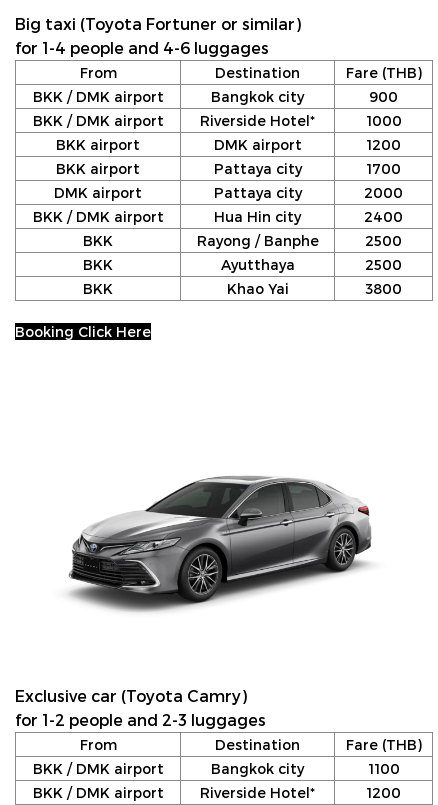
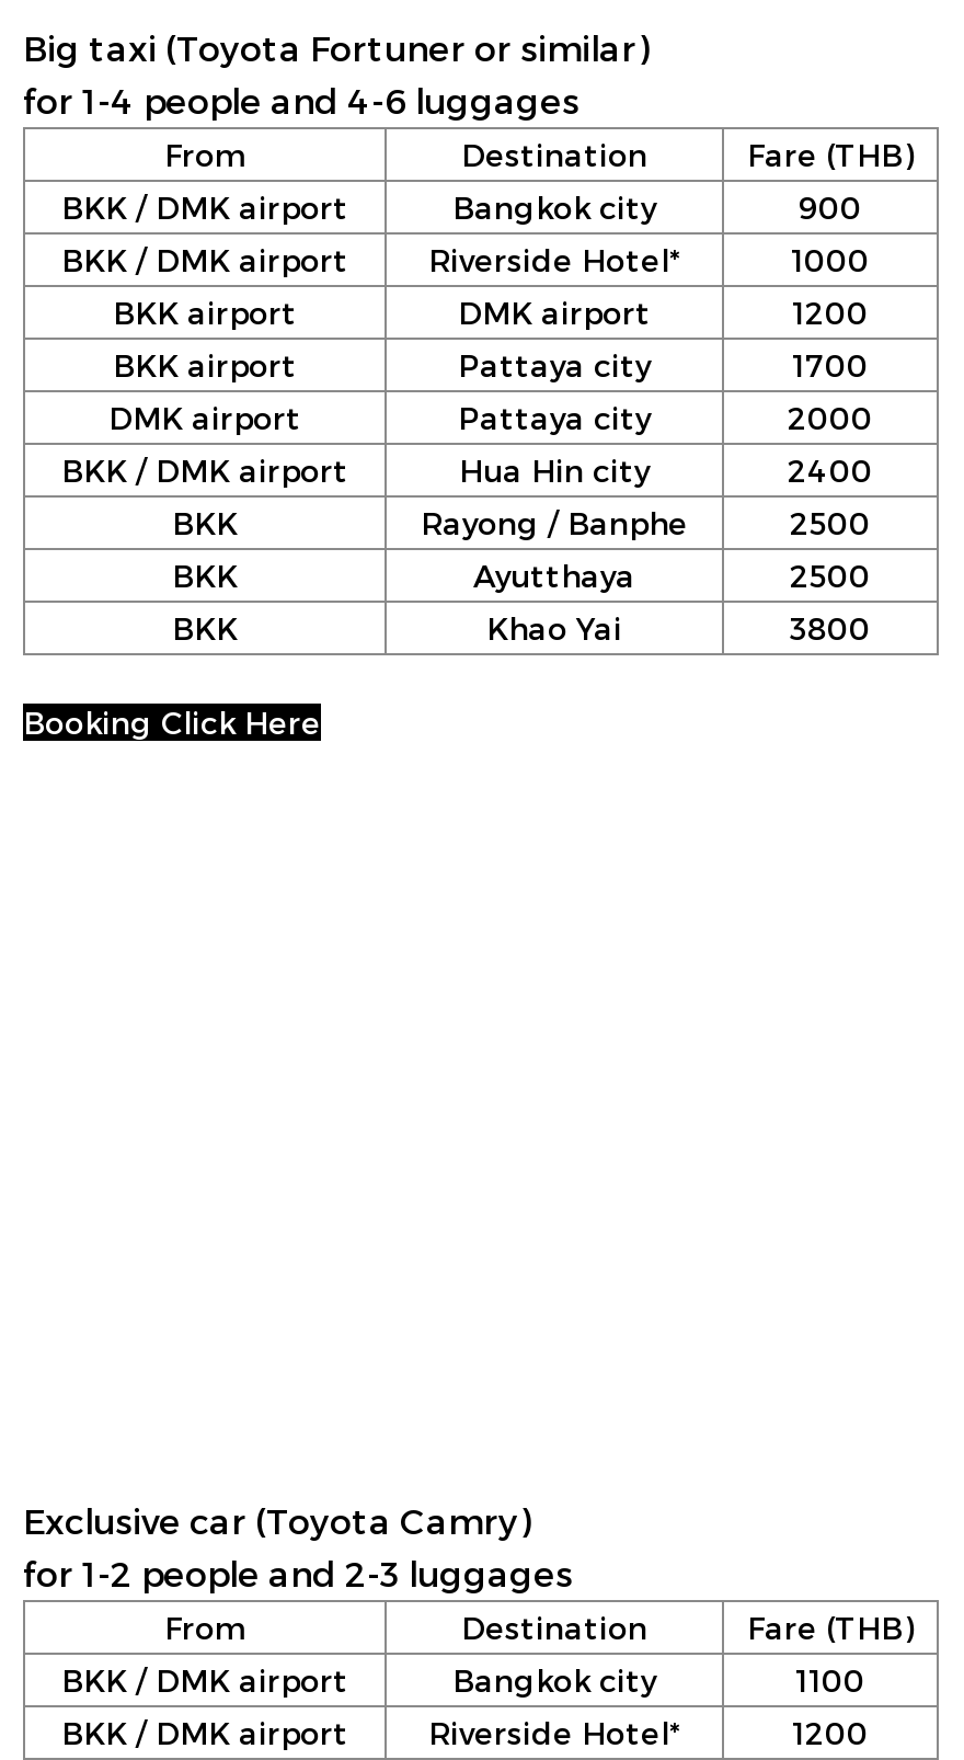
- [image]
